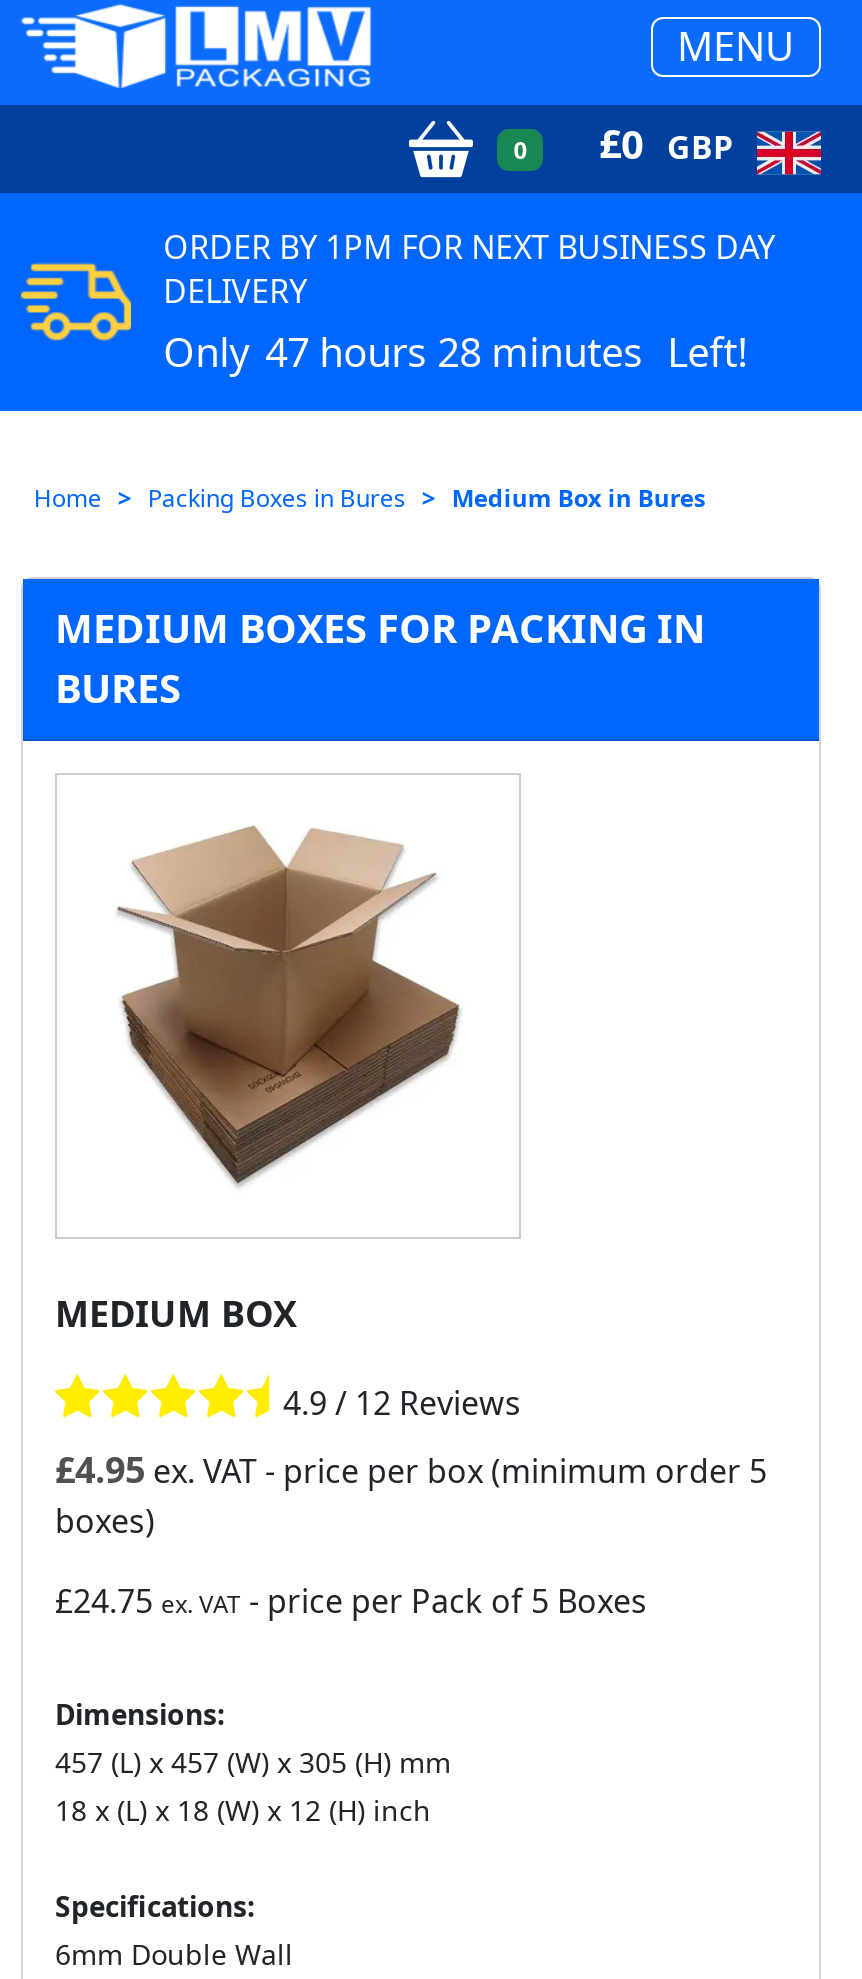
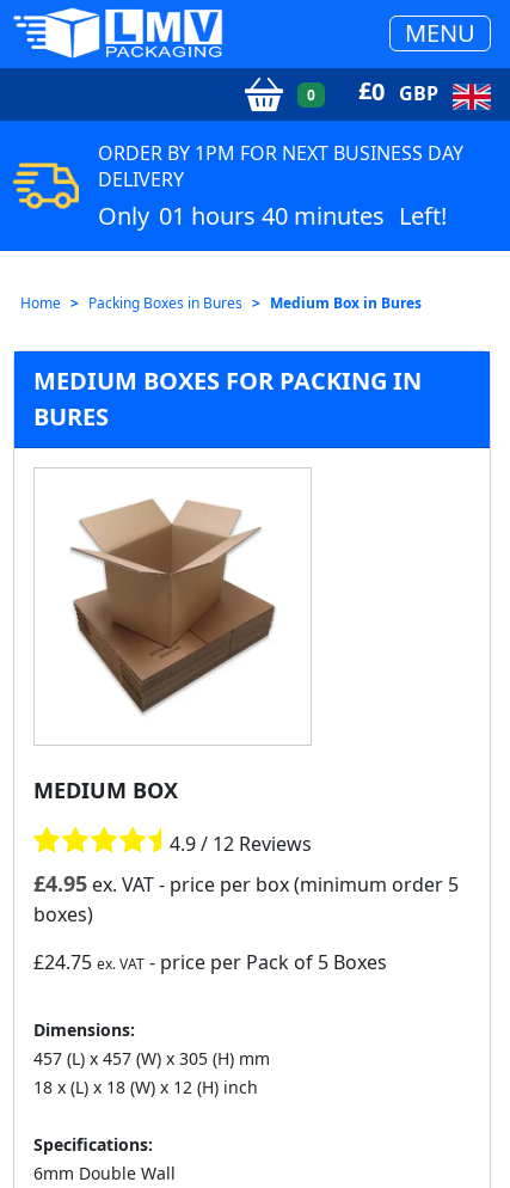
- Only 47 hours 28 minutes Left!
+ Only 01 hours 40 minutes Left!
